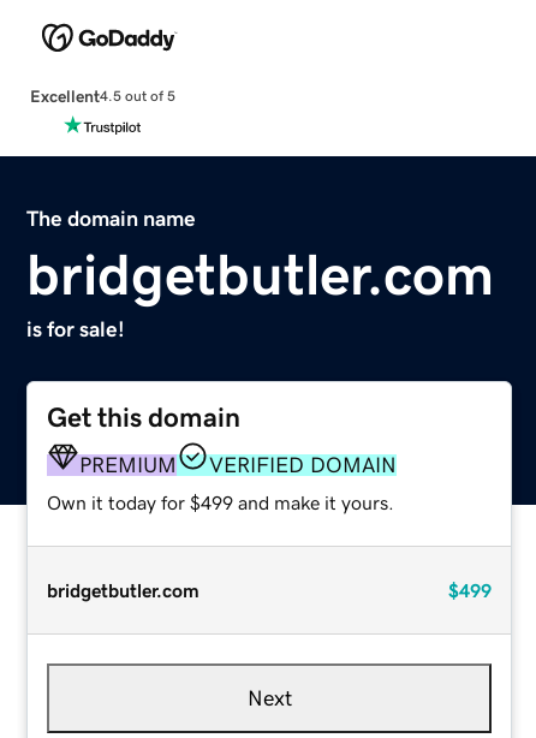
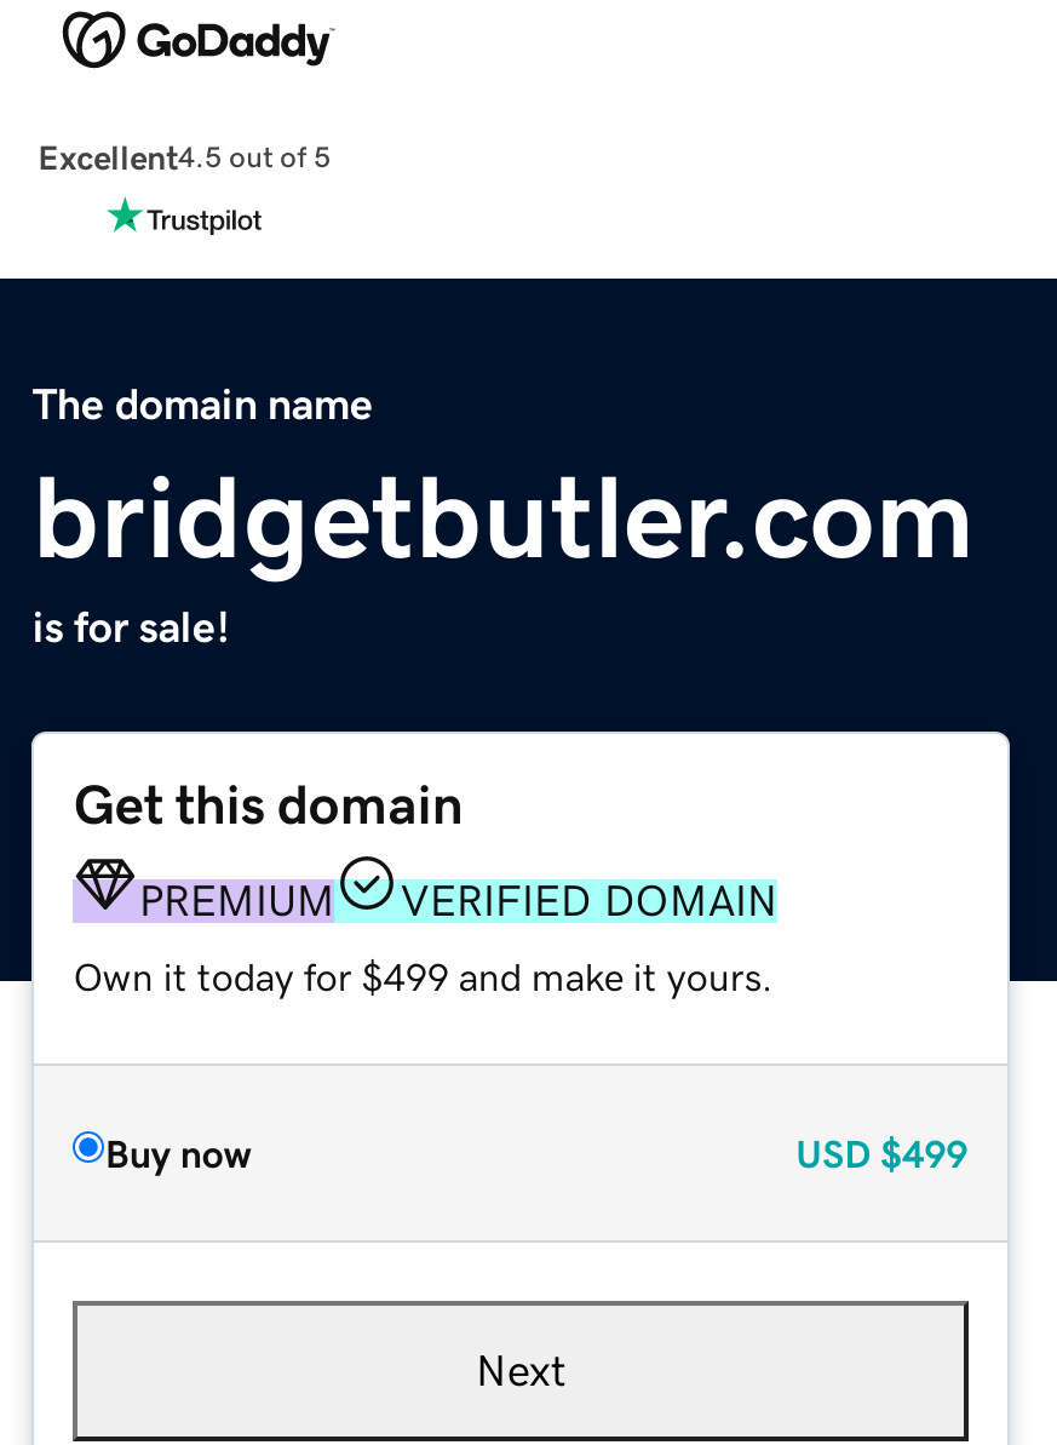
- bridgetbutler.com
- $499
+ Buy now
+ USD $499
